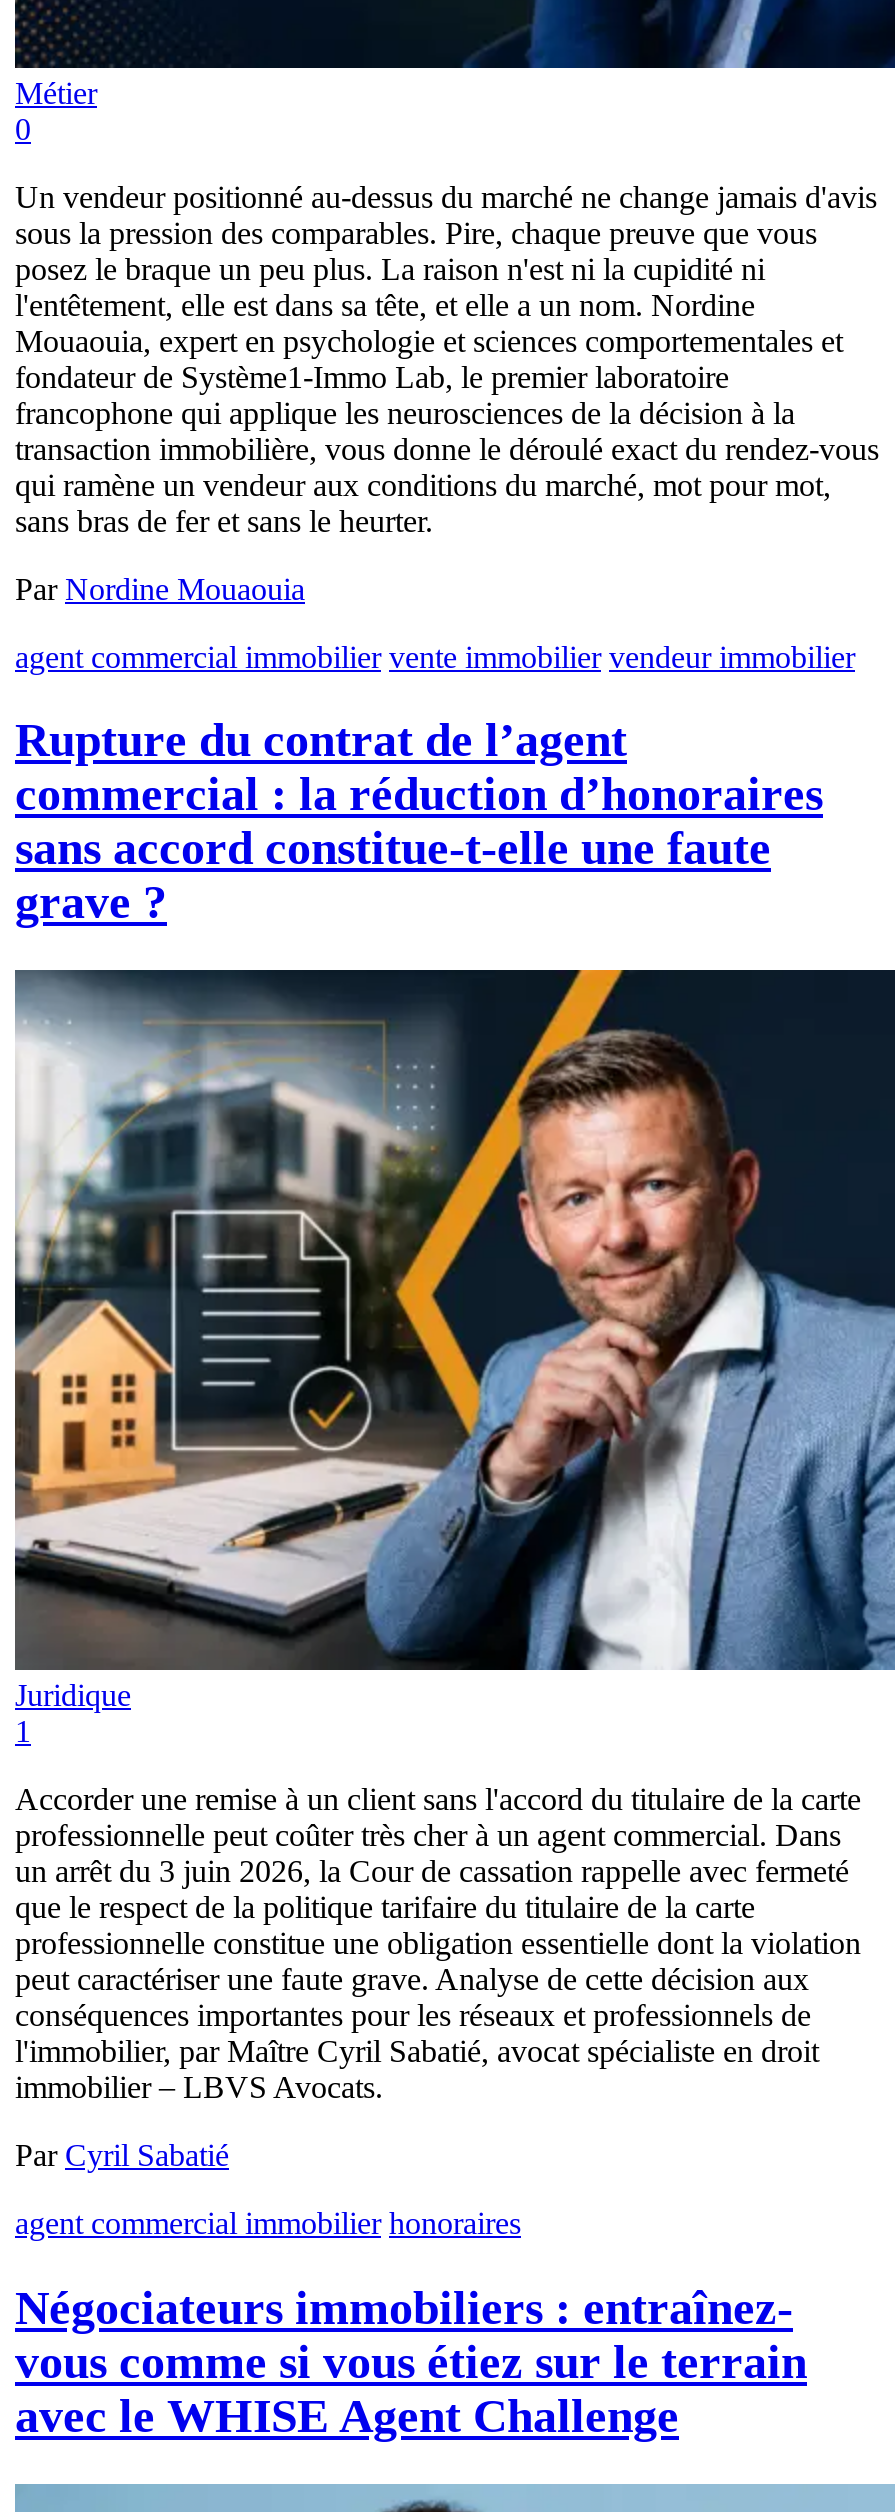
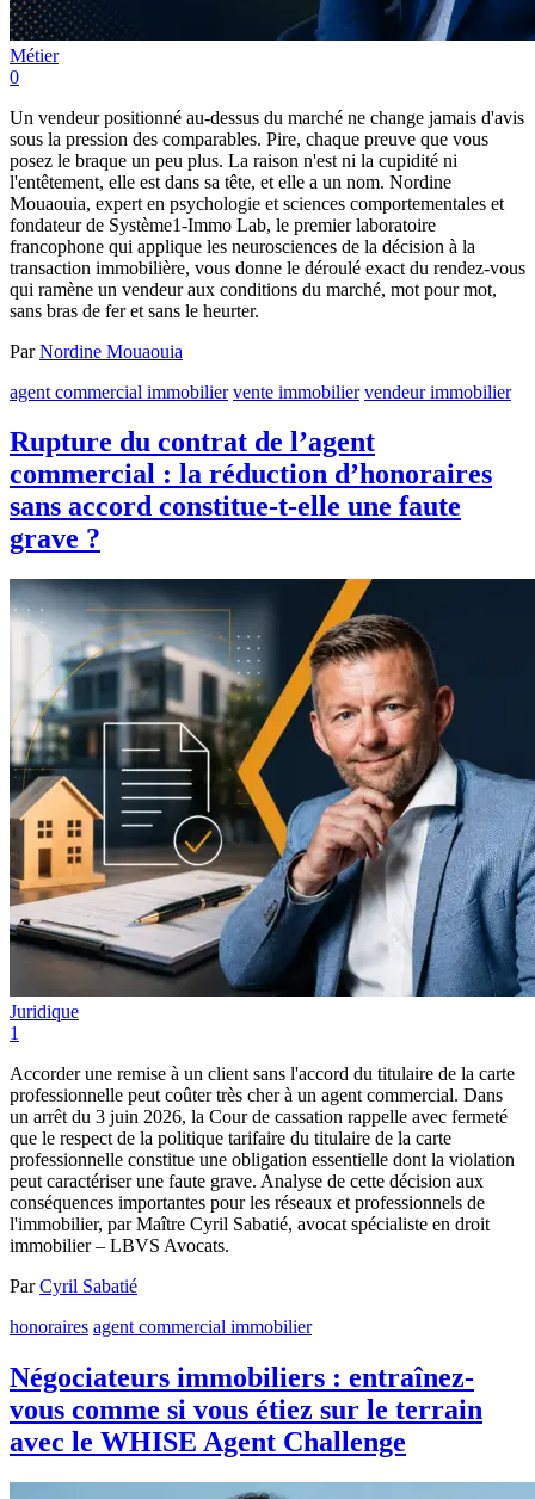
- agent commercial immobilier honoraires
+ honoraires agent commercial immobilier
